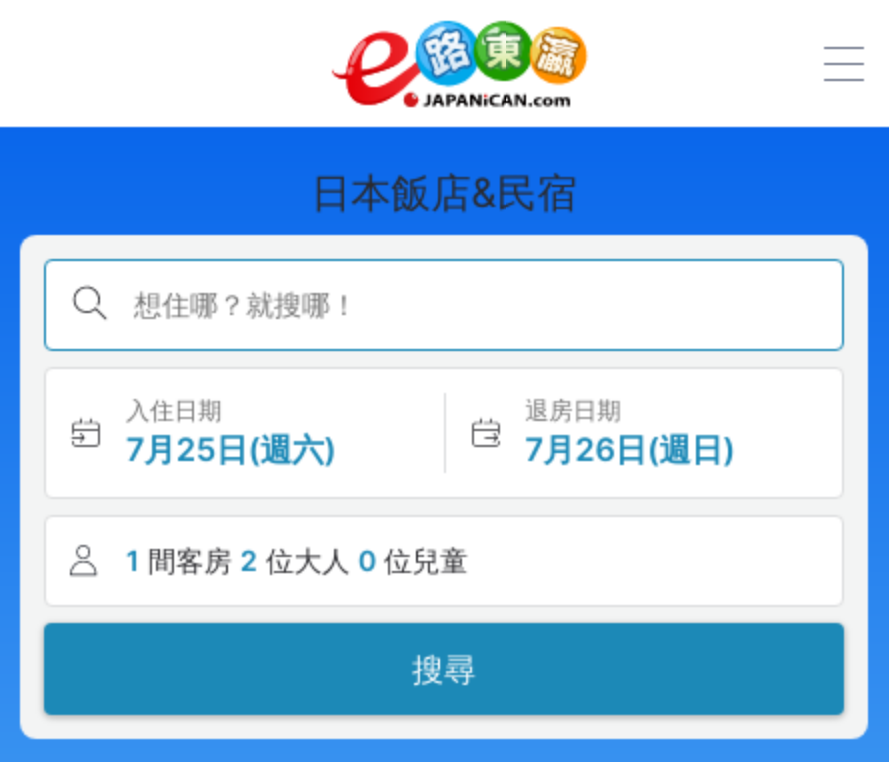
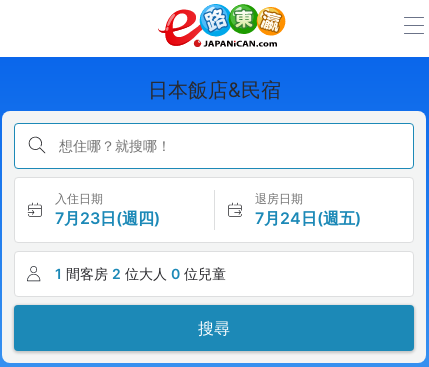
- 7月25日(週六)
+ 7月23日(週四)

- 7月26日(週日)
+ 7月24日(週五)
